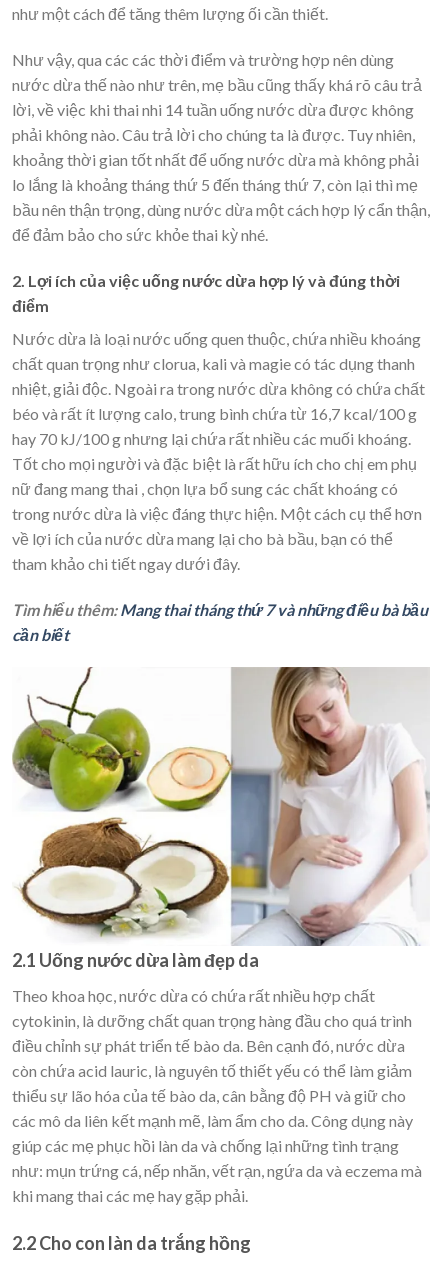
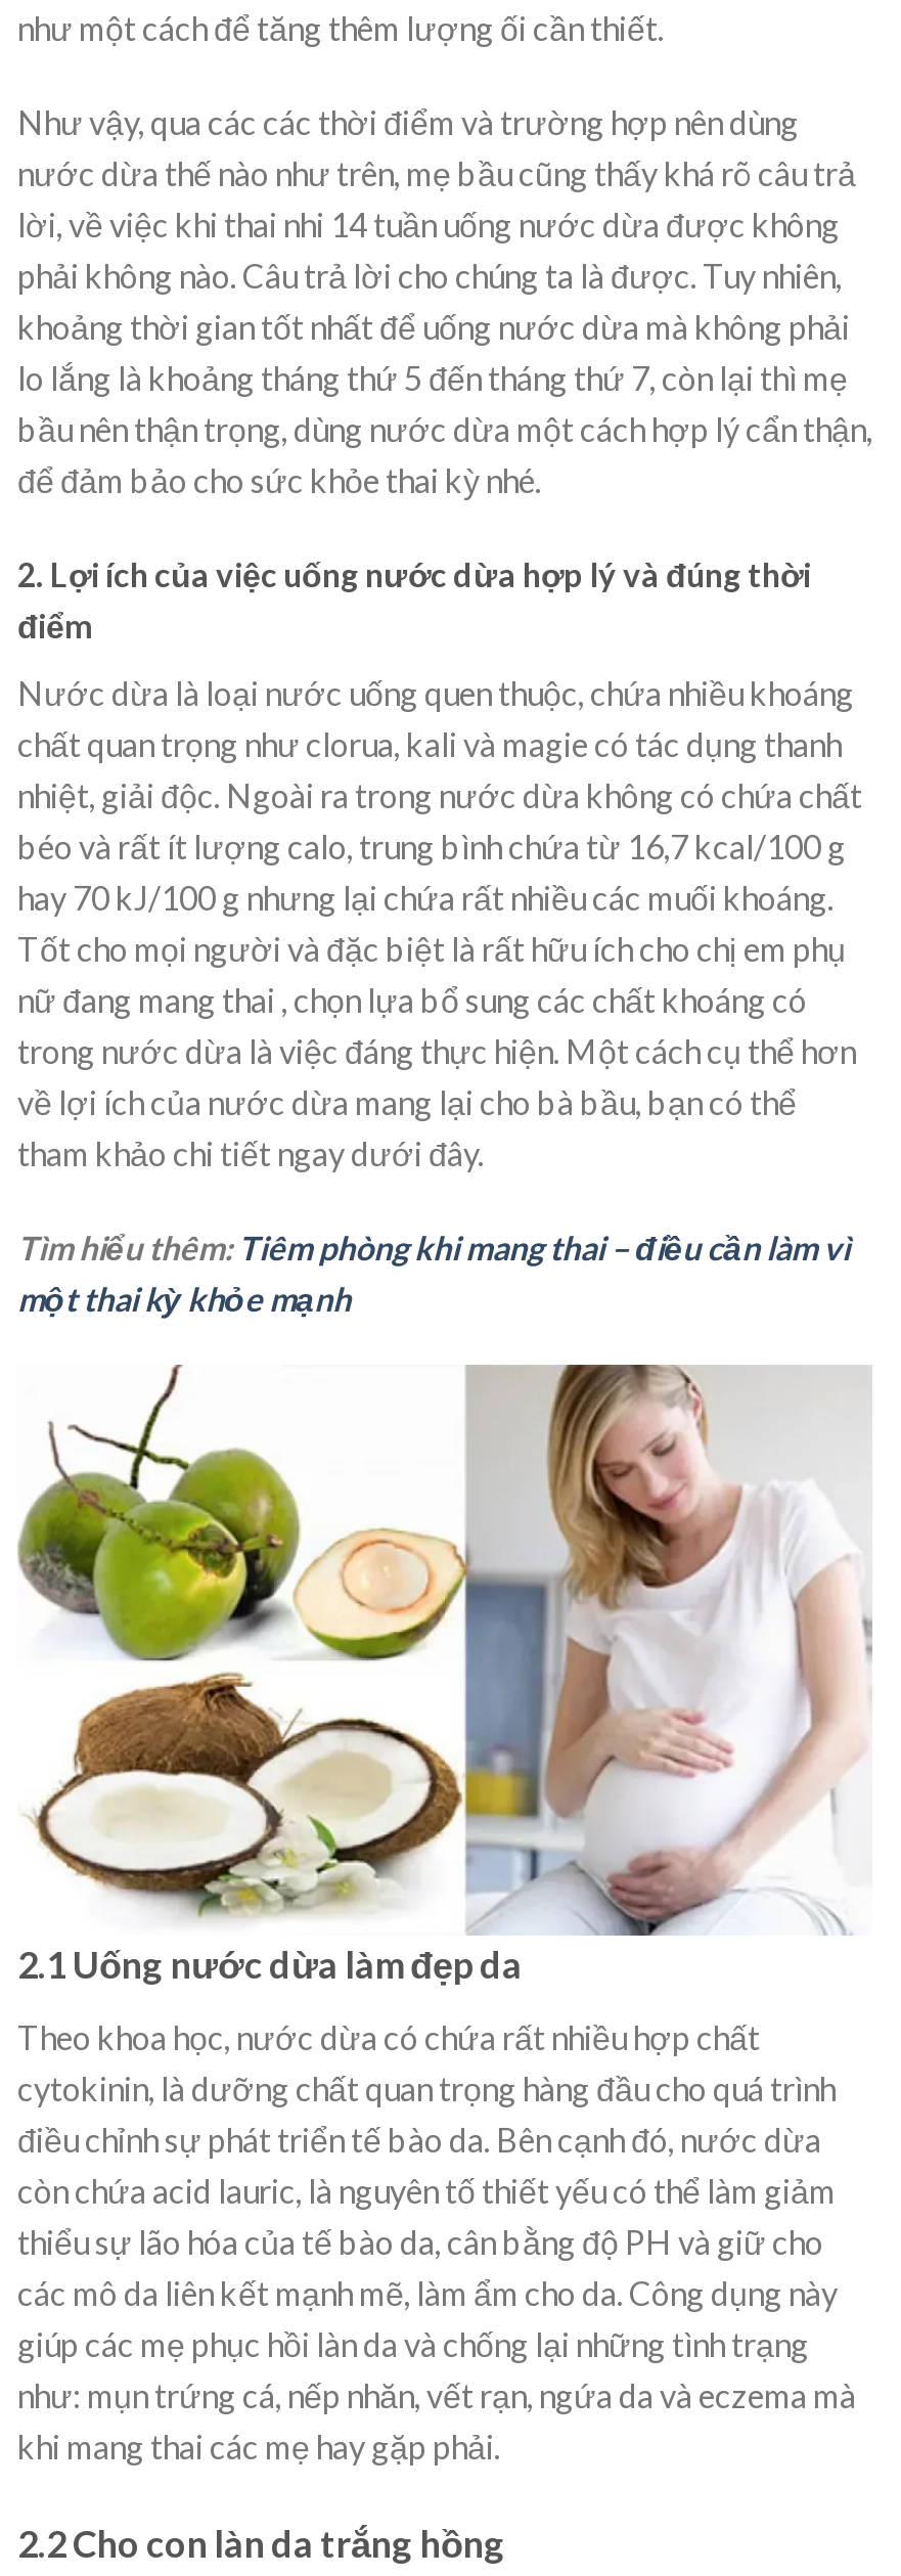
- Tìm hiểu thêm: Mang thai tháng thứ 7 và những điều bà bầu
- cần biết
+ Tìm hiểu thêm: Tiêm phòng khi mang thai – điều cần làm vì
+ một thai kỳ khỏe mạnh
